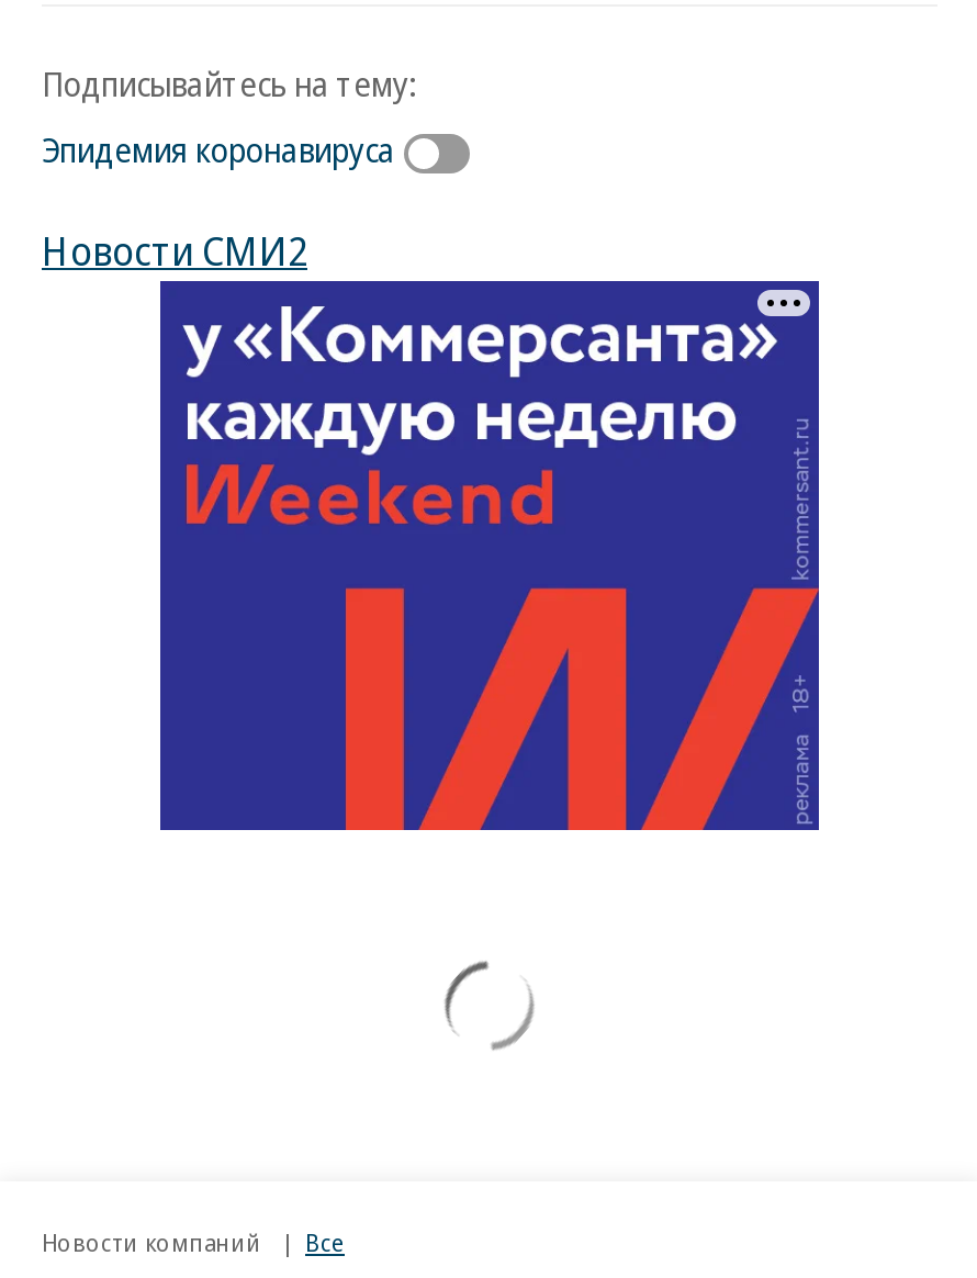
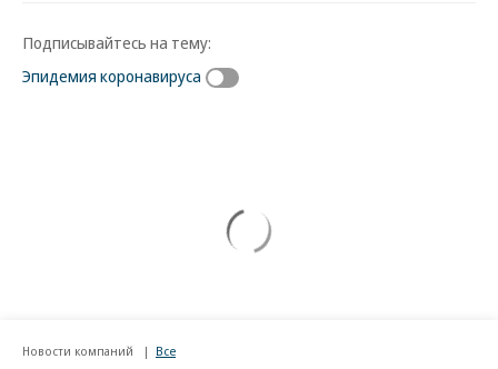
- Новости СМИ2

- [image]
